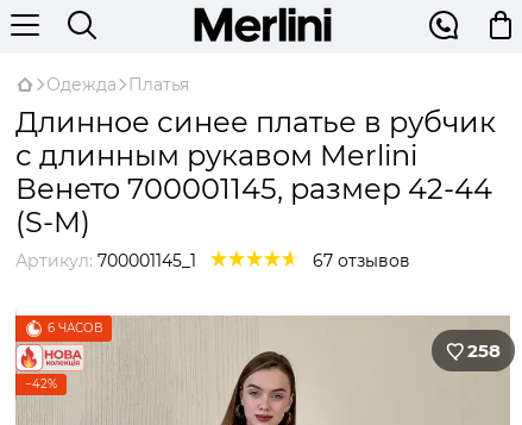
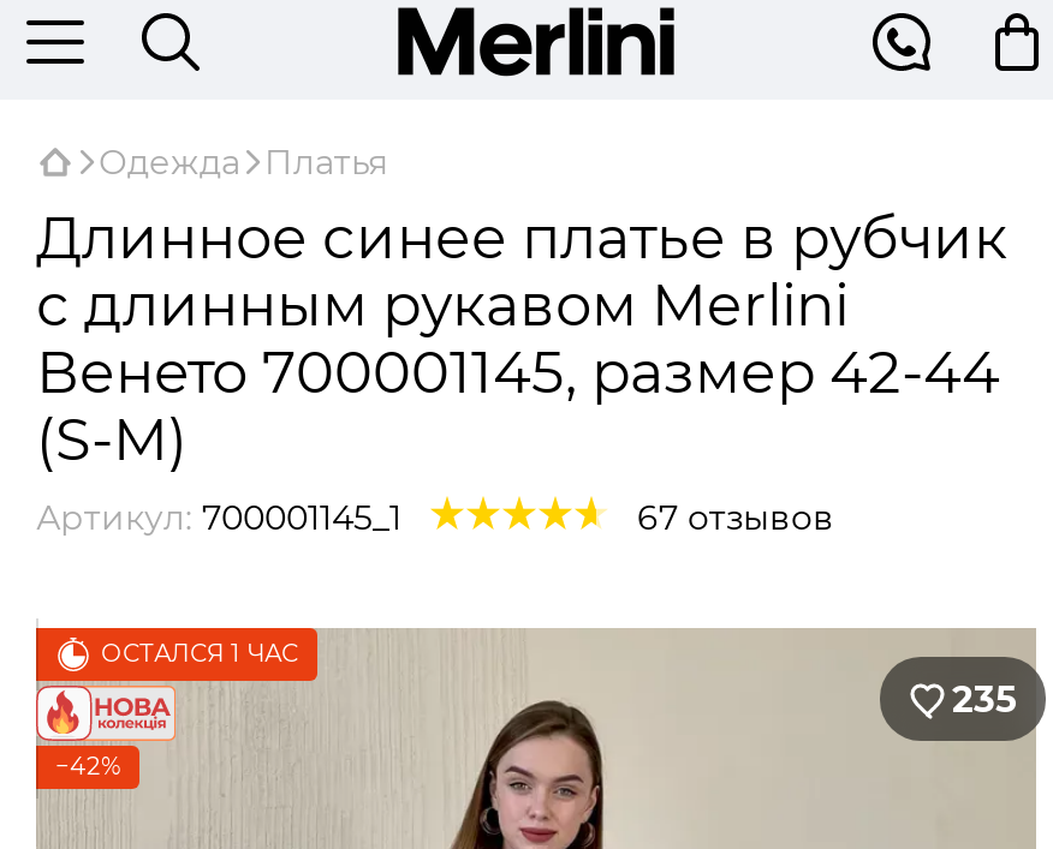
- 6 ЧАСОВ
+ ОСТАЛСЯ 1 ЧАС

- 258
+ 235
